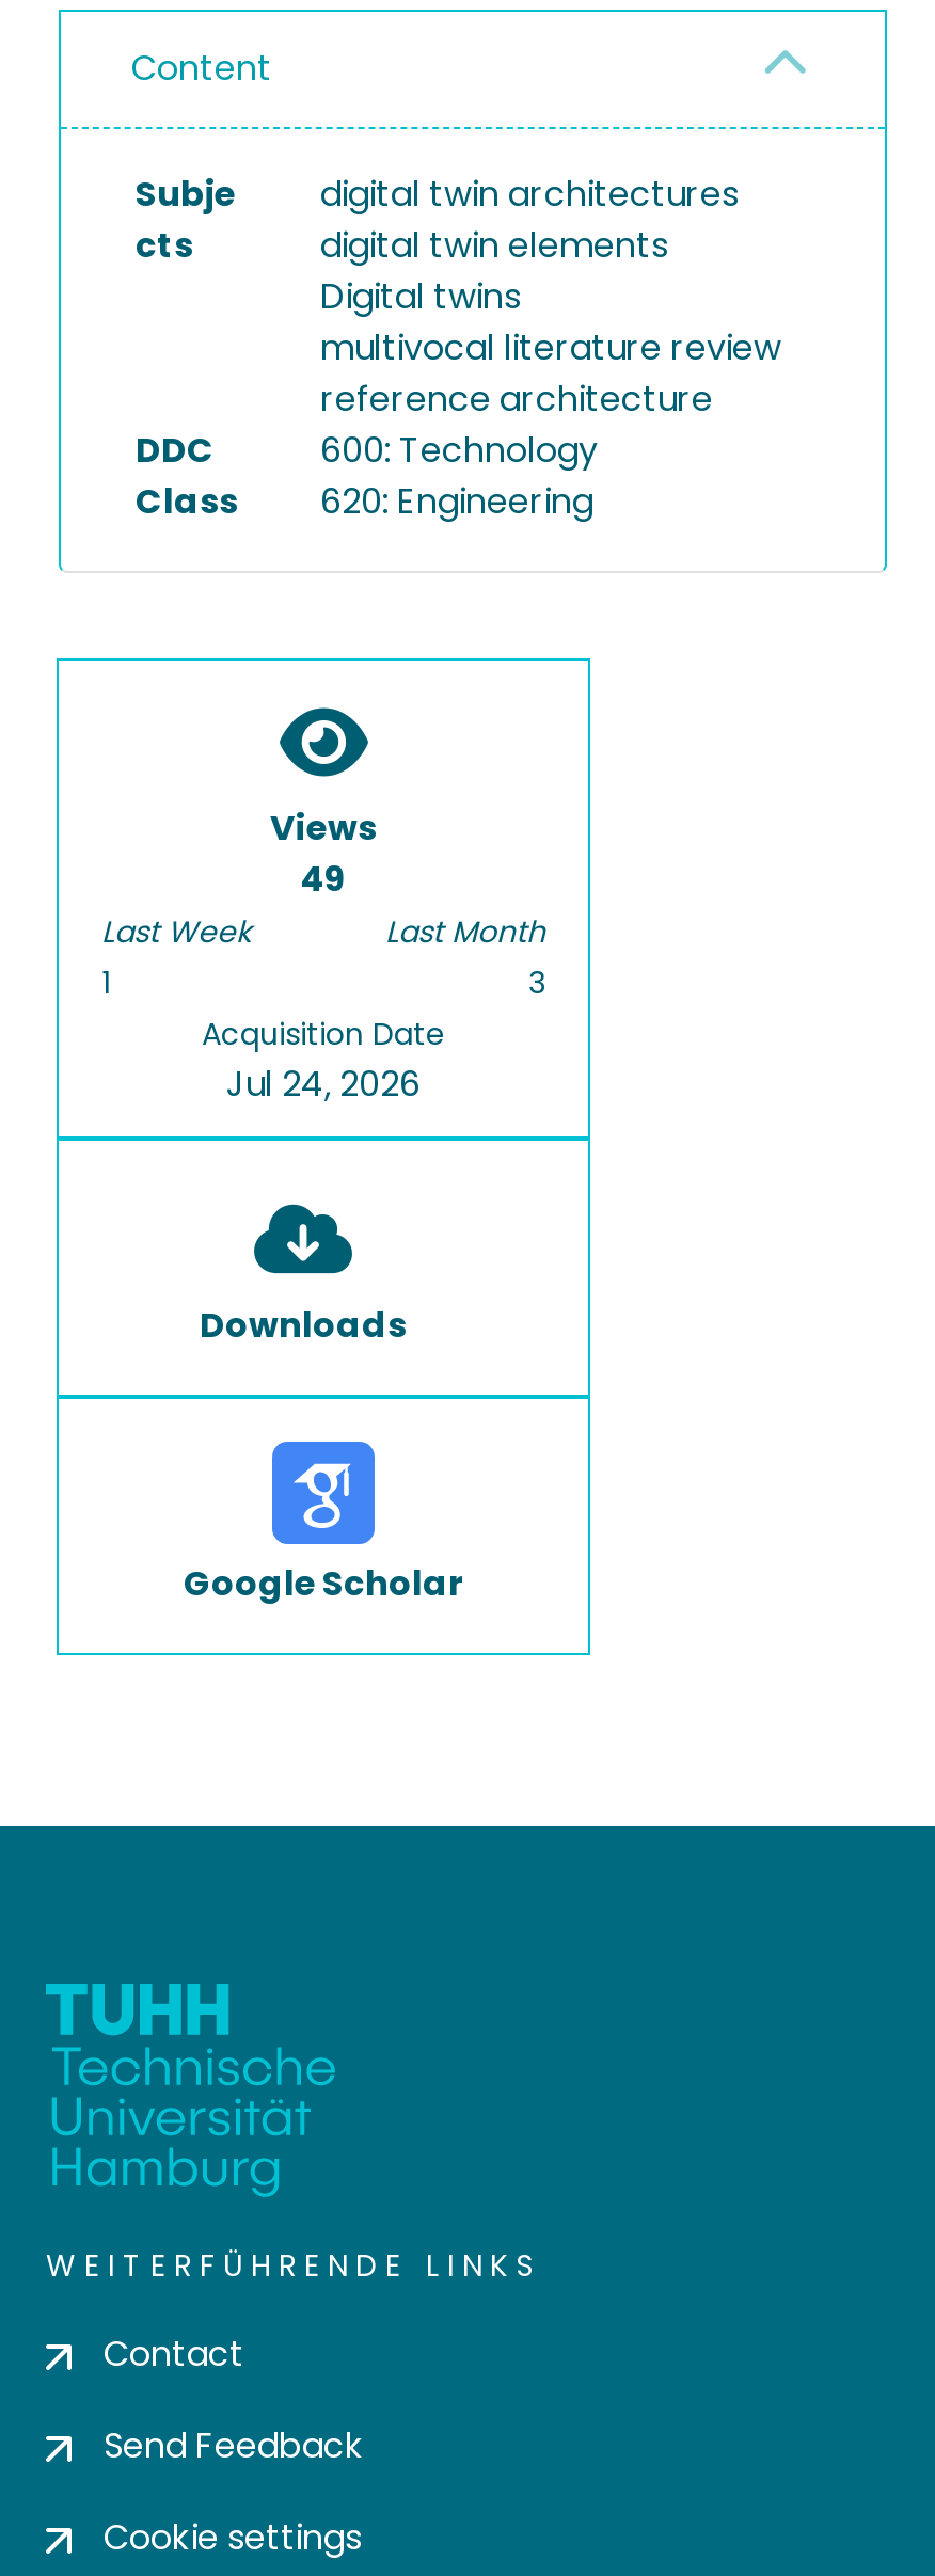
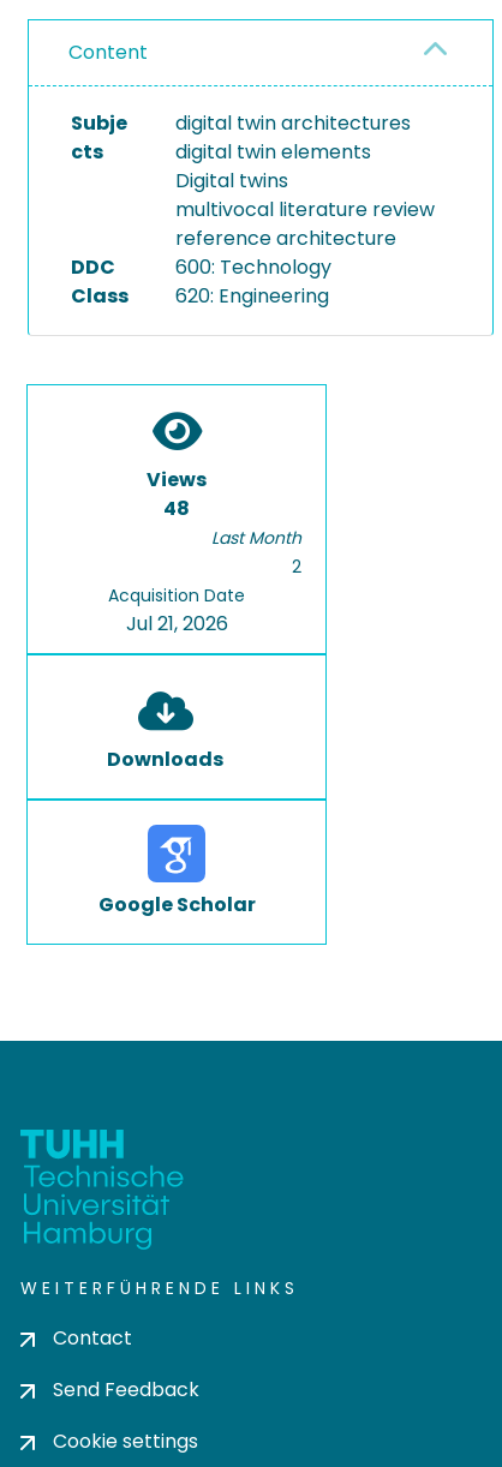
- 49
- Last Week
- 1
+ 48

- 3
+ 2

- Jul 24, 2026
+ Jul 21, 2026
